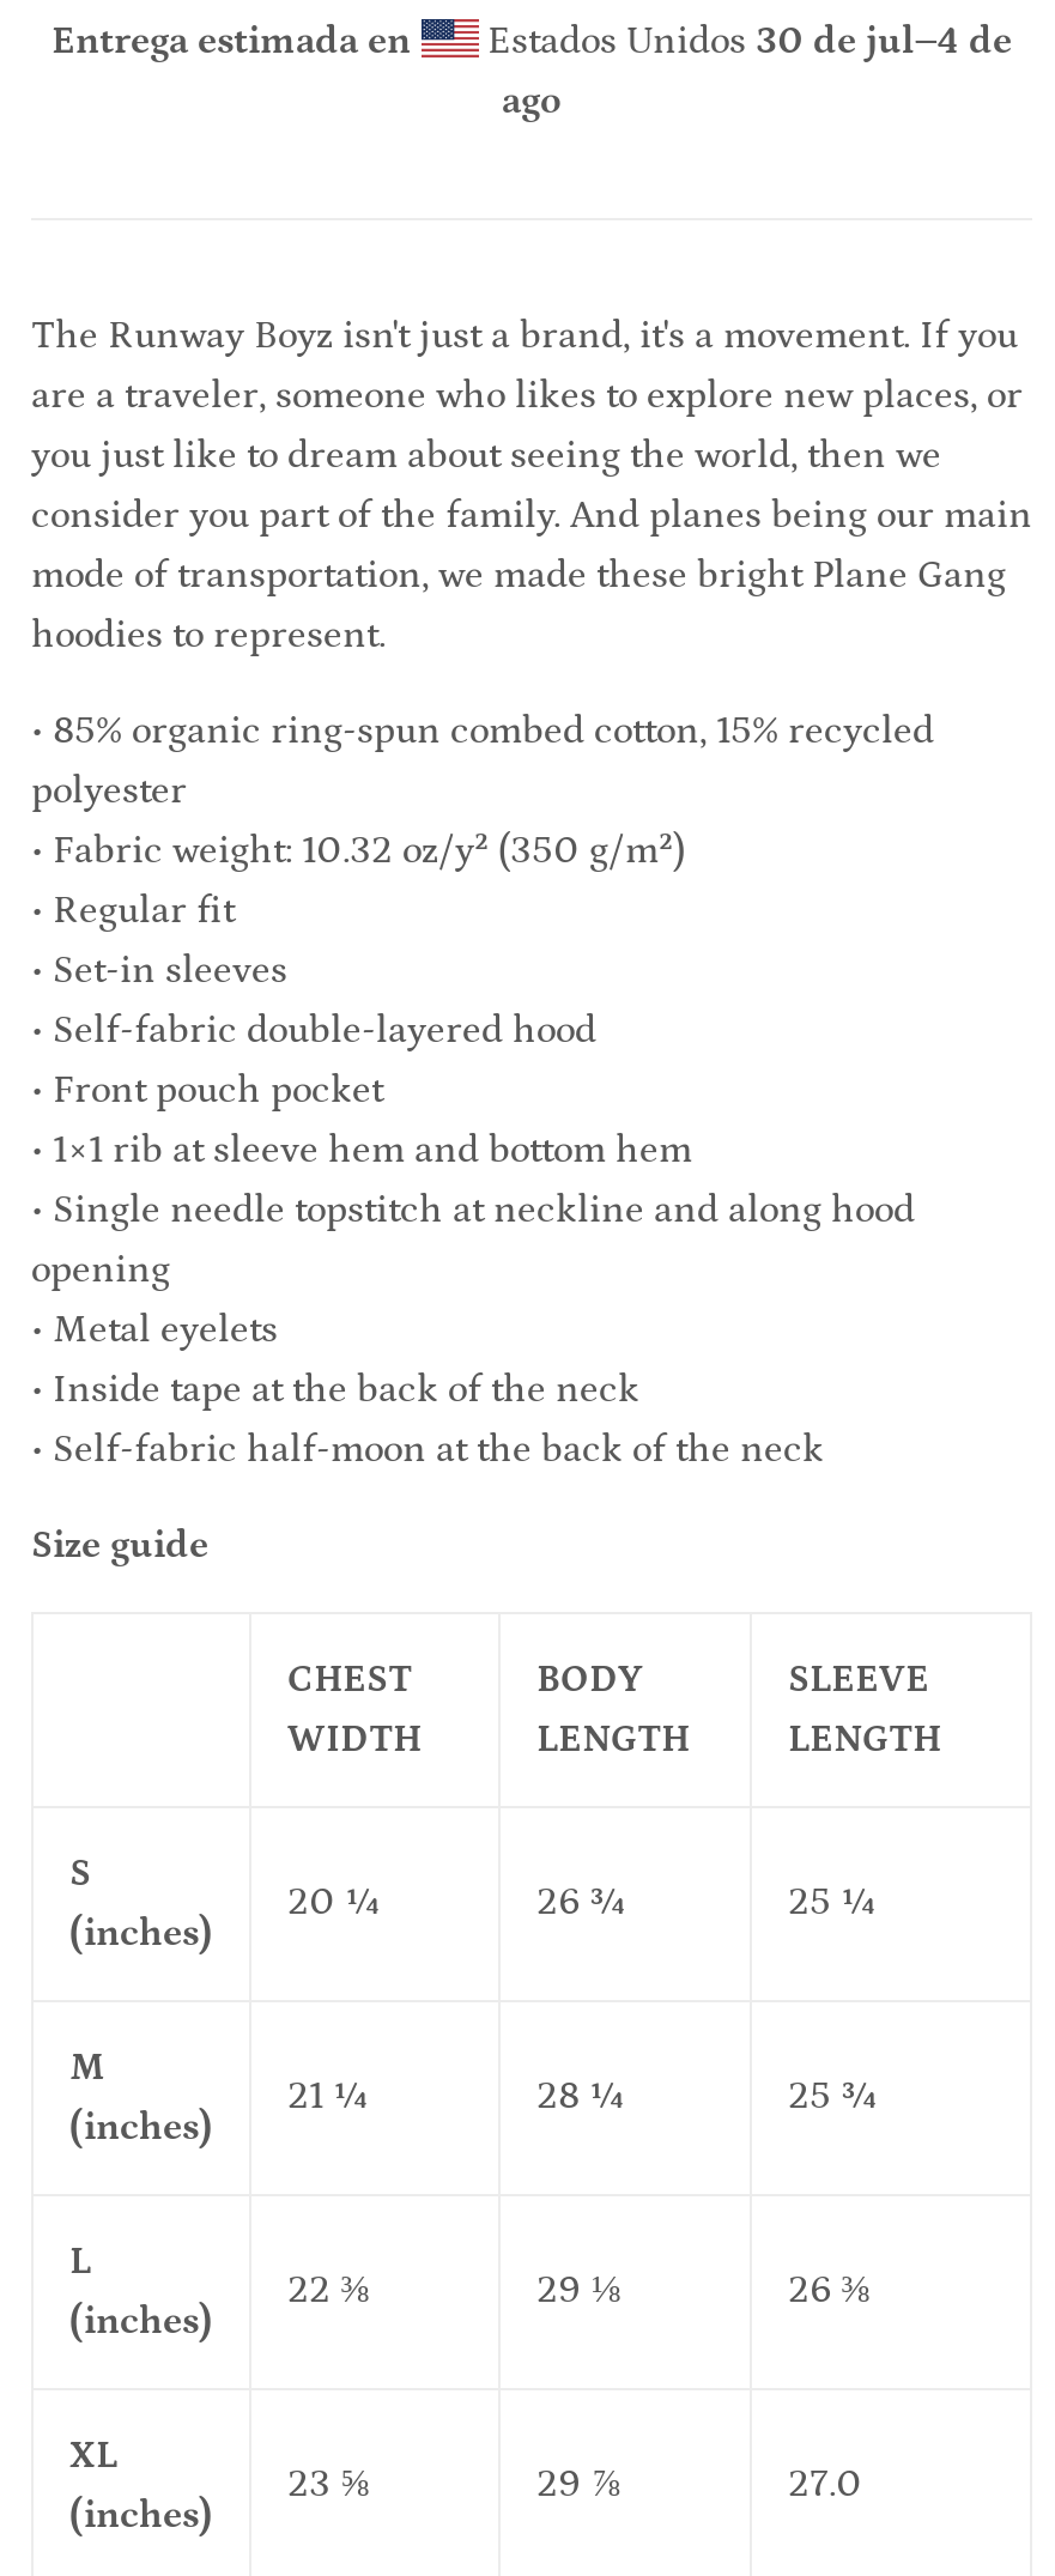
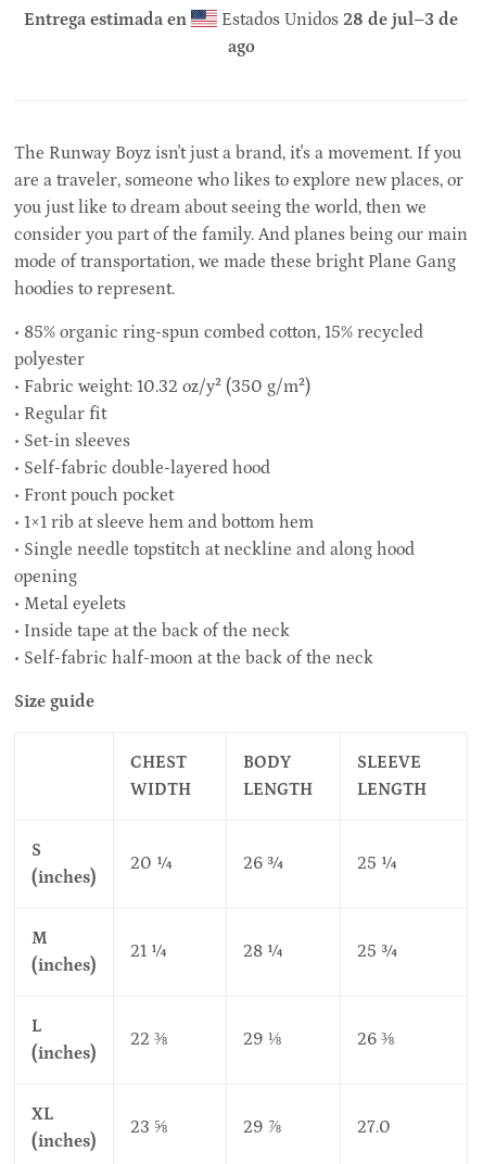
- Estados Unidos 30 de jul–4 de
+ Estados Unidos 28 de jul–3 de
